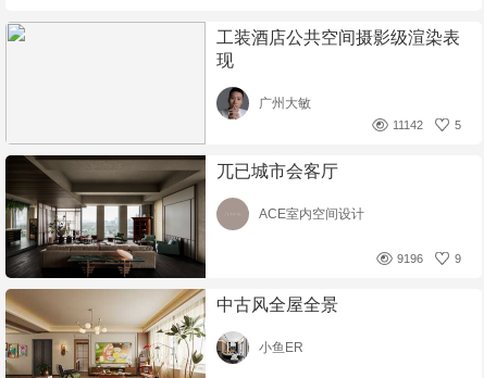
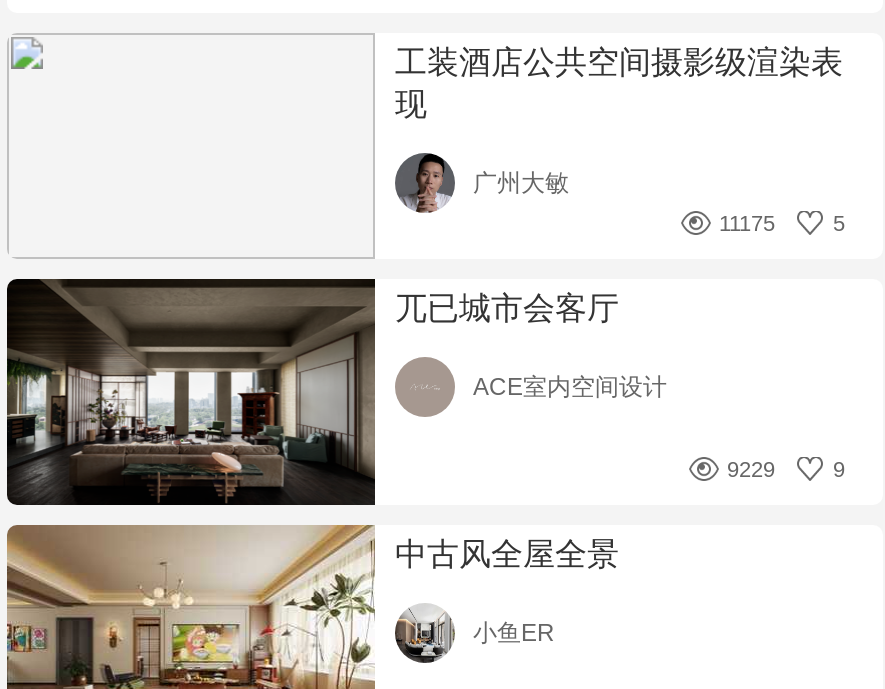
- 11142
+ 11175

- 9196
+ 9229
